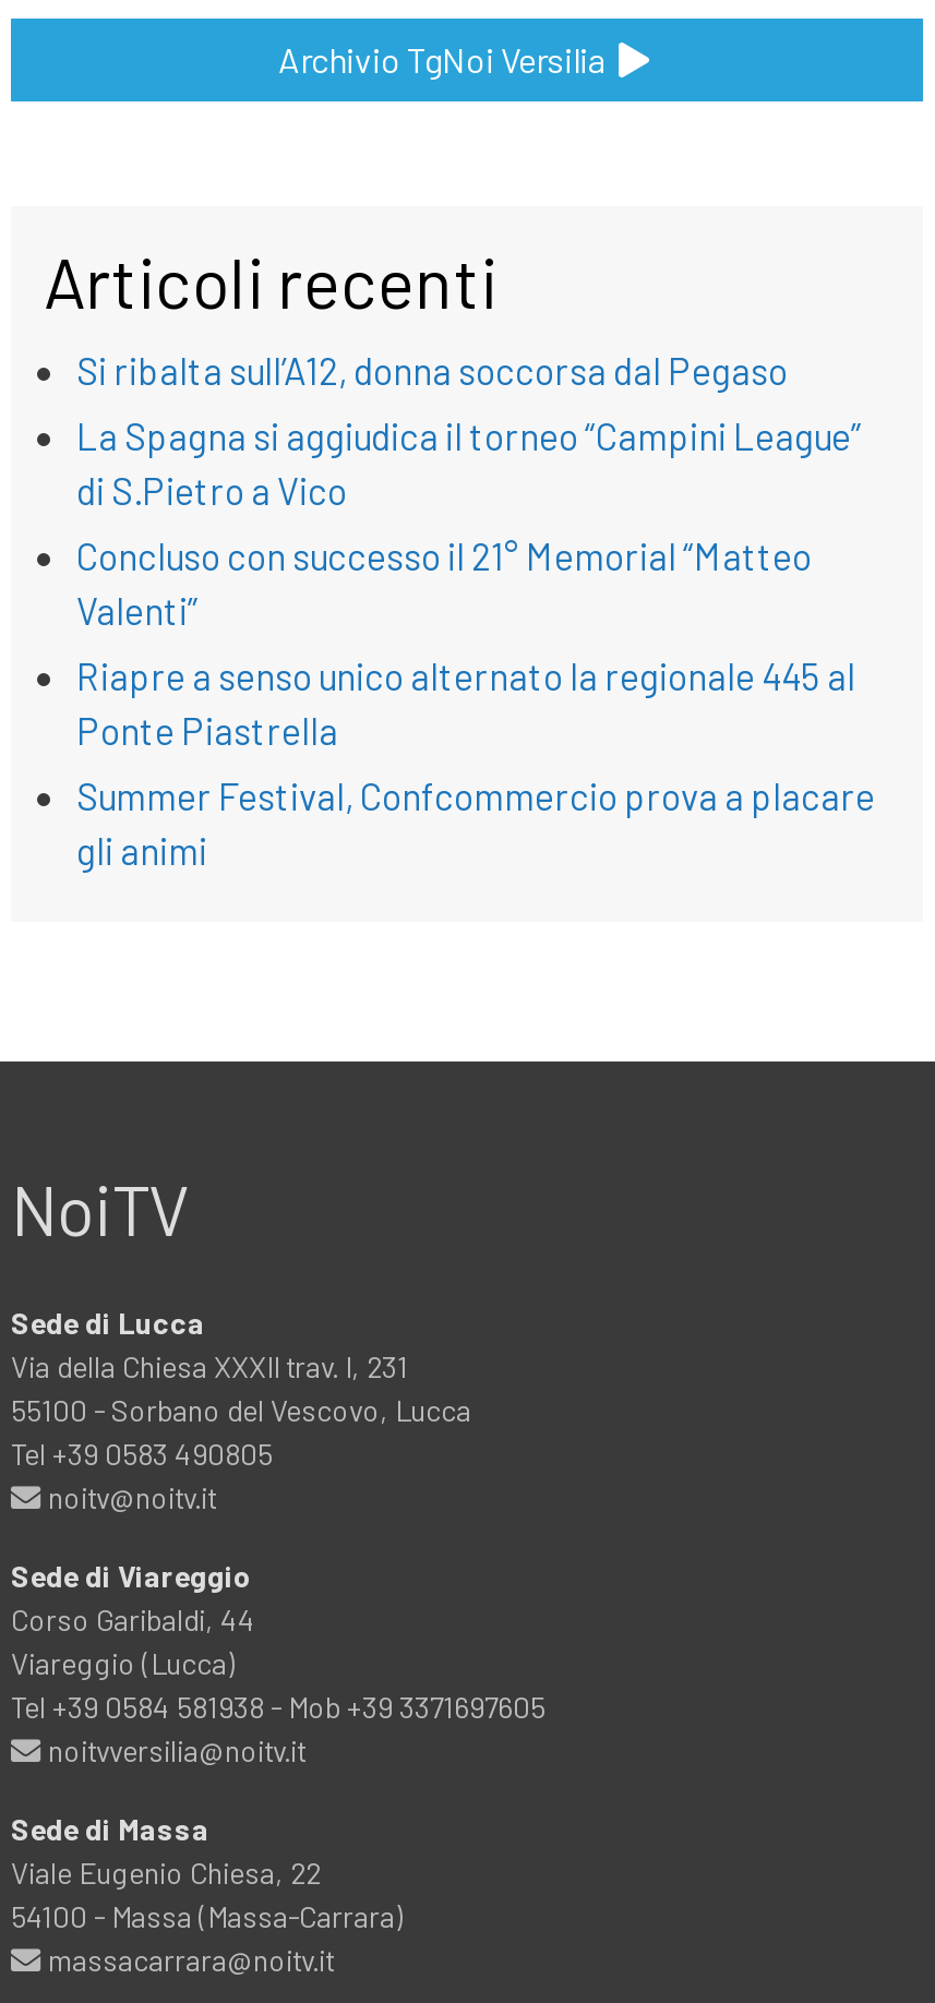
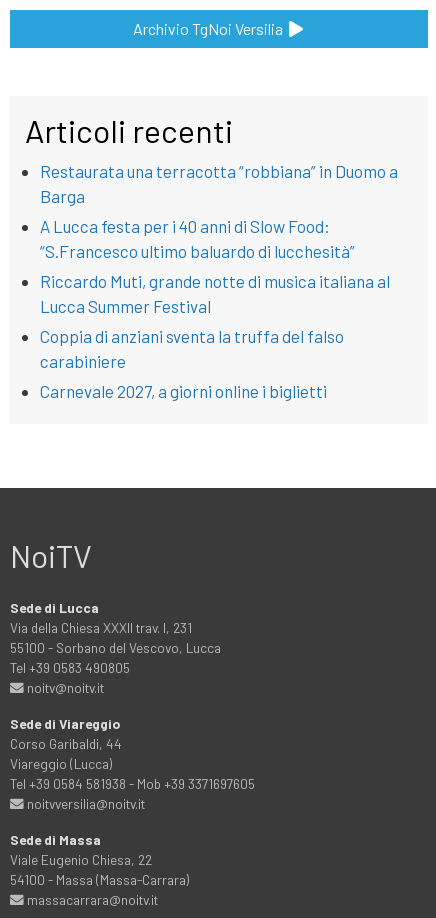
- Si ribalta sull’A12, donna soccorsa dal Pegaso
+ Restaurata una terracotta “robbiana” in Duomo a
+ Barga

- La Spagna si aggiudica il torneo “Campini League”
- di S.Pietro a Vico
+ A Lucca festa per i 40 anni di Slow Food:
+ “S.Francesco ultimo baluardo di lucchesità”

- Concluso con successo il 21° Memorial “Matteo
- Valenti”
+ Riccardo Muti, grande notte di musica italiana al
+ Lucca Summer Festival

- Riapre a senso unico alternato la regionale 445 al
- Ponte Piastrella
+ Coppia di anziani sventa la truffa del falso
+ carabiniere

- Summer Festival, Confcommercio prova a placare
- gli animi
+ Carnevale 2027, a giorni online i biglietti
